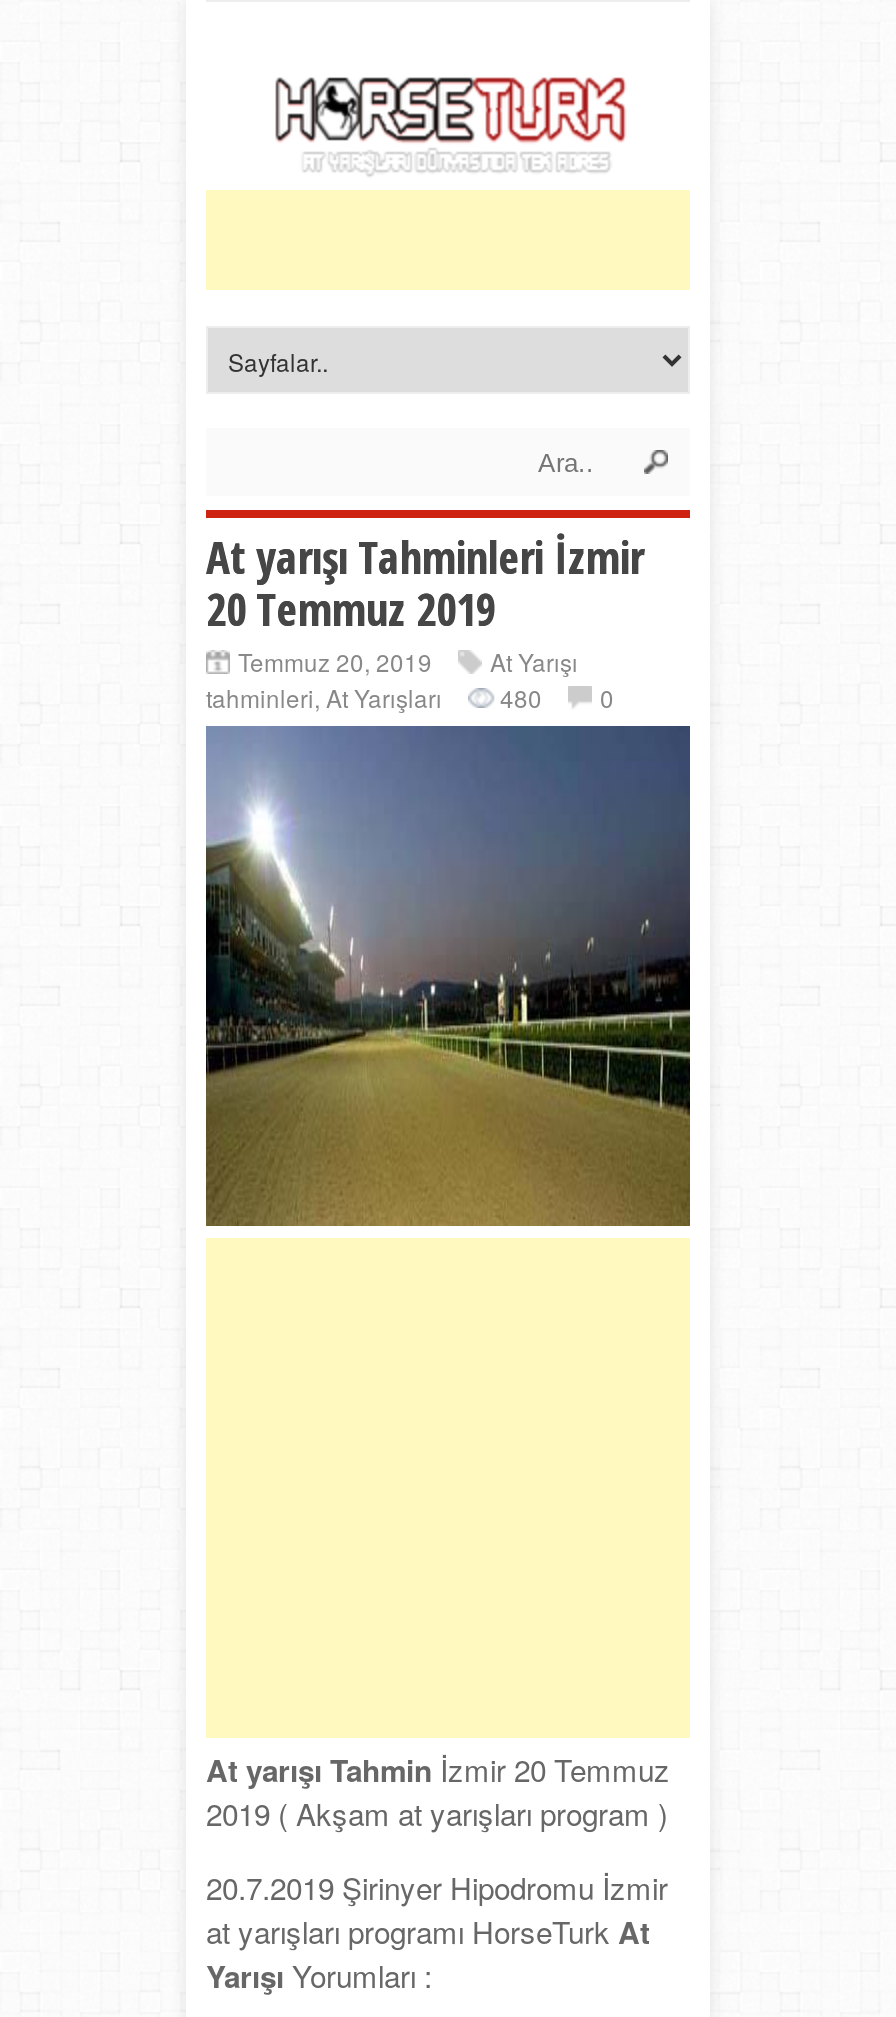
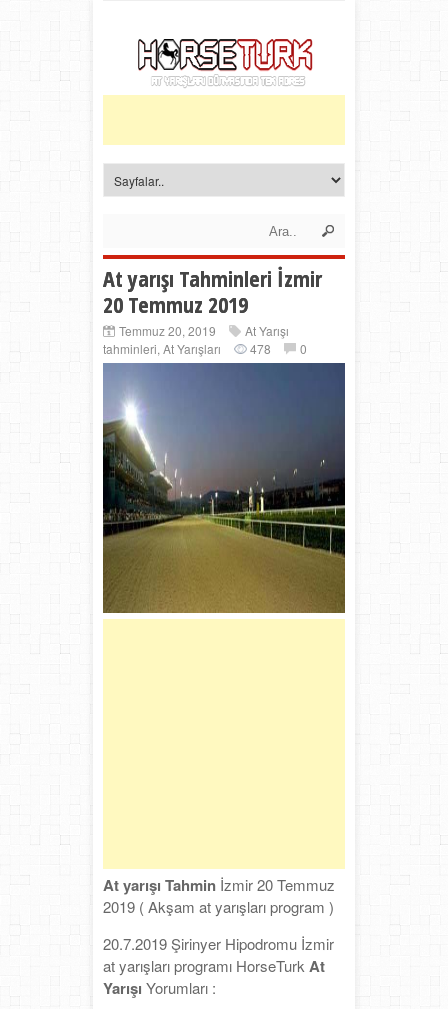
- tahminleri, At Yarışları 480 0
+ tahminleri, At Yarışları 478 0
